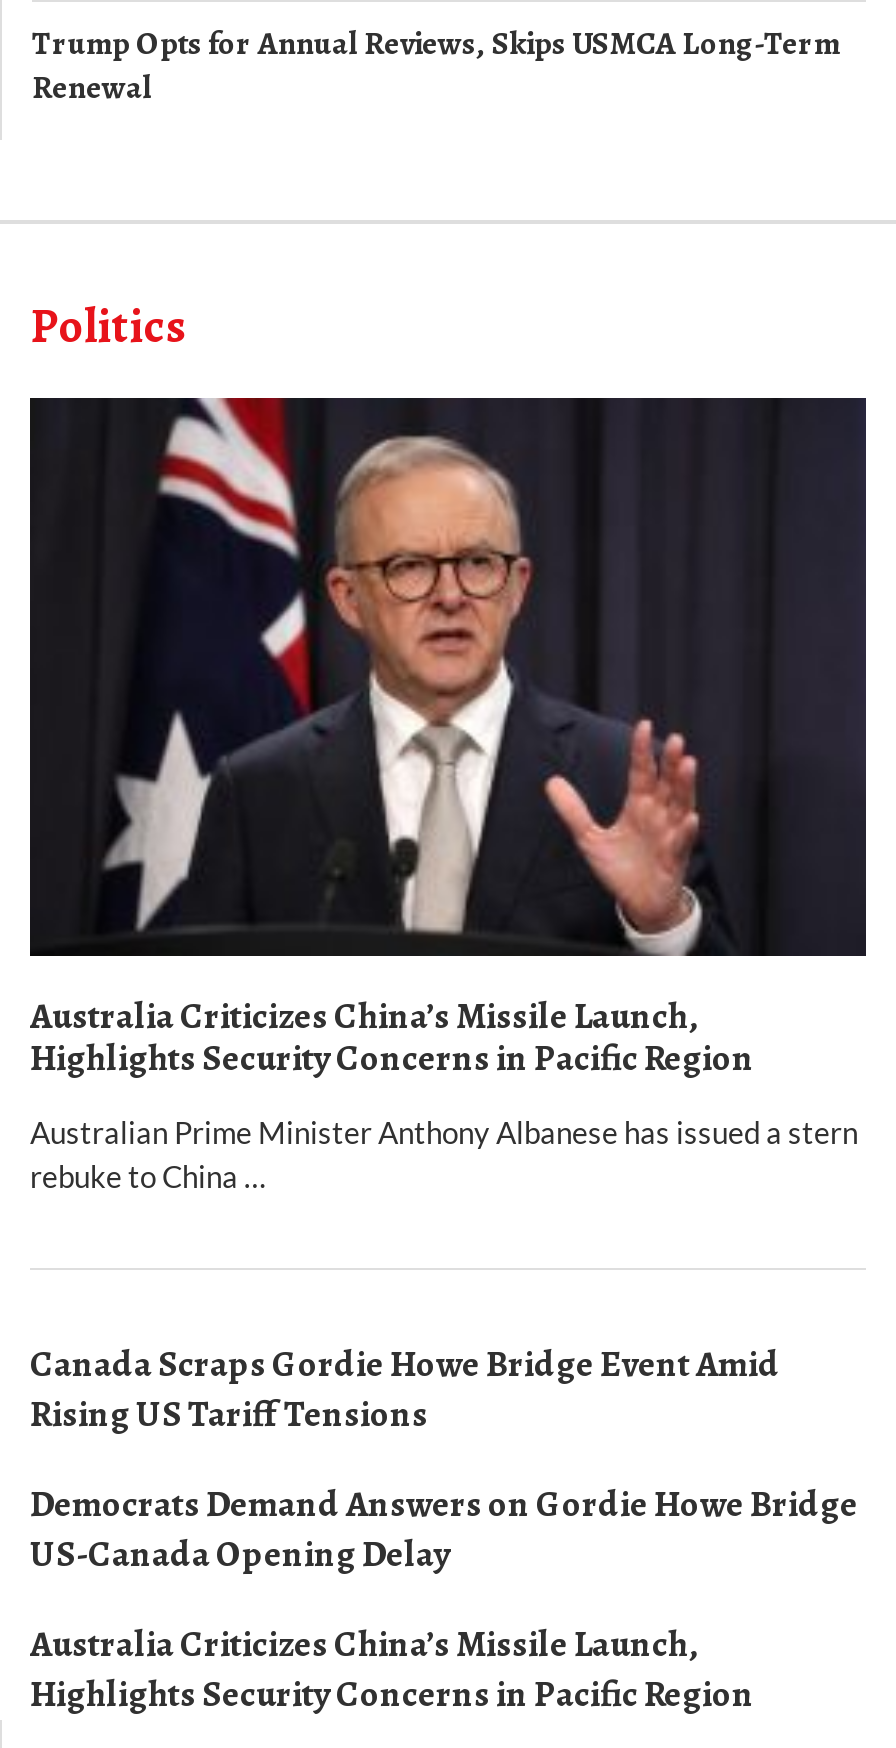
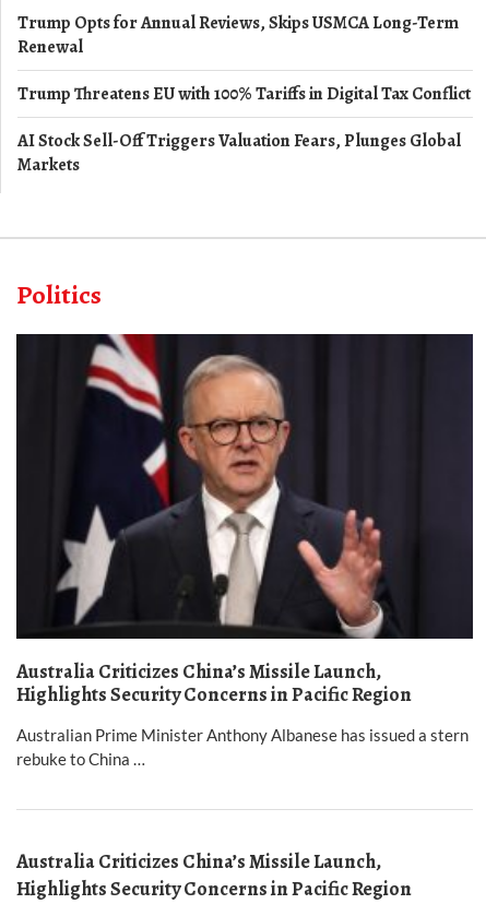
+ Trump Threatens EU with 100% Tariffs in Digital Tax Conflict
+ AI Stock Sell-Off Triggers Valuation Fears, Plunges Global
+ Markets

moved down: [image] | Politics | Australia Criticizes China’s Missile Launch, | Highlights Security Concerns in Pacific Region | Australian Prime Minister Anthony Albanese has issued a stern | rebuke to China …

- Canada Scraps Gordie Howe Bridge Event Amid
- Rising US Tariff Tensions
- Democrats Demand Answers on Gordie Howe Bridge
- US-Canada Opening Delay
